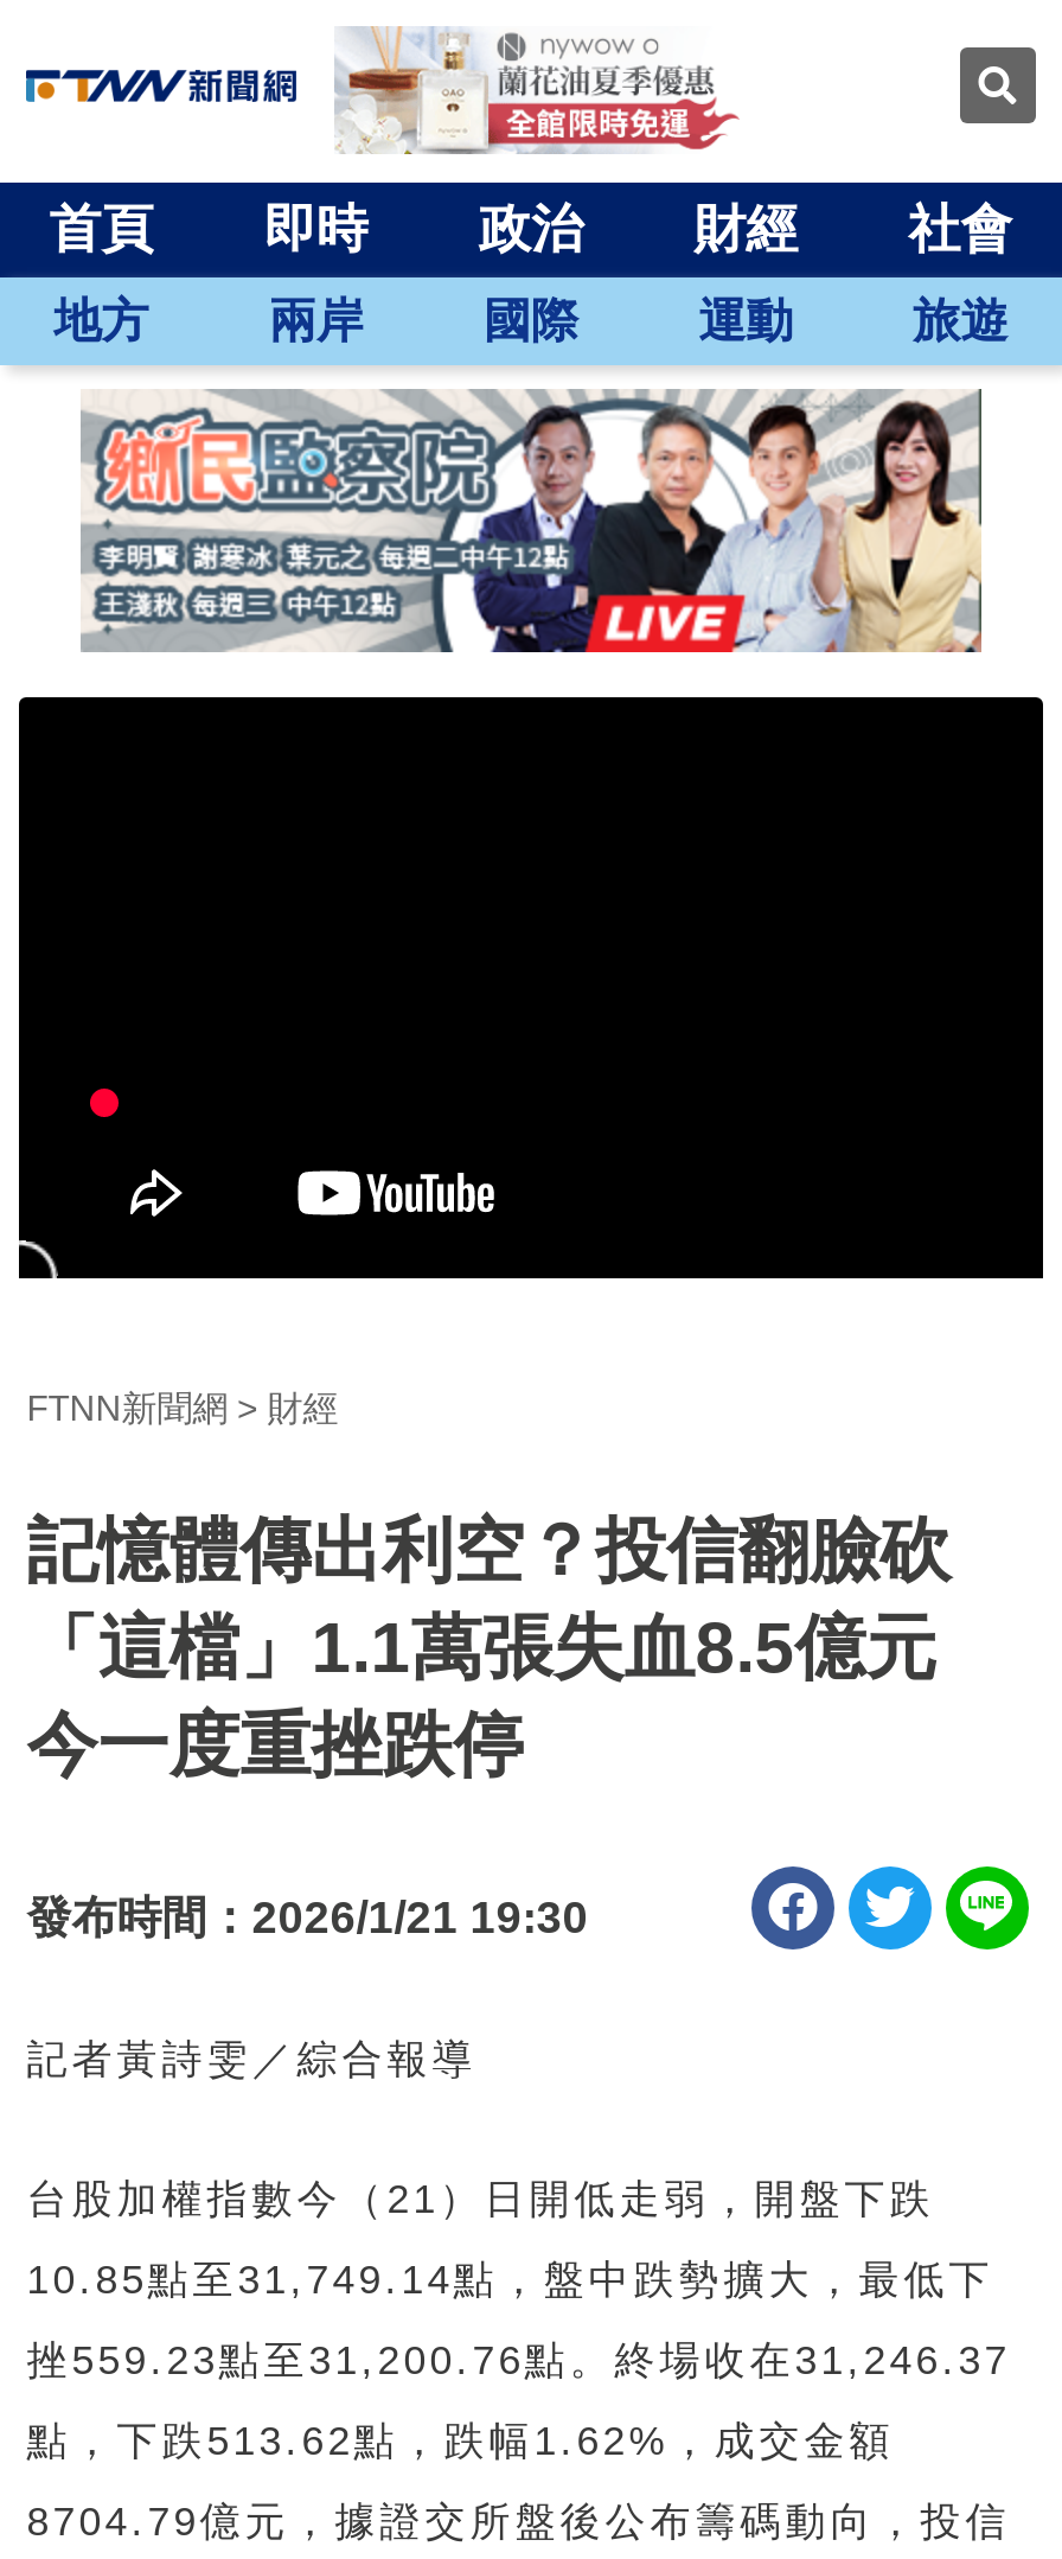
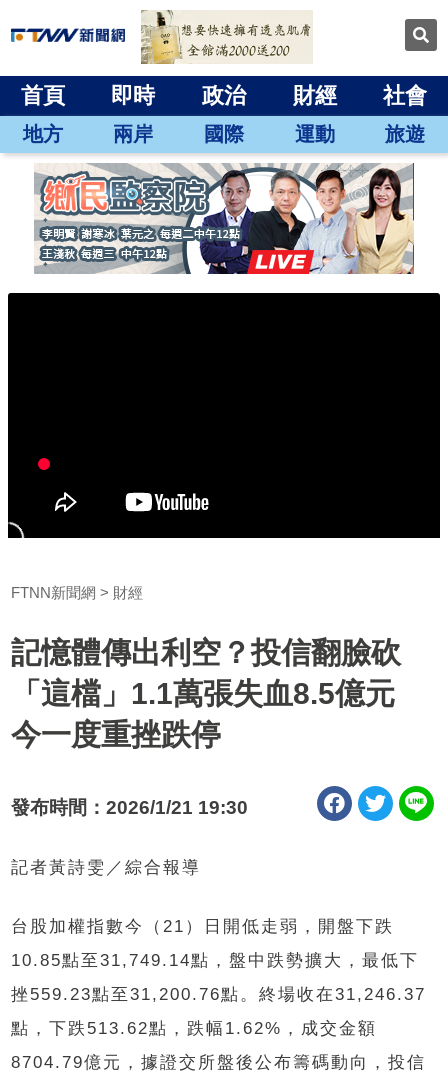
- [image]
+ [image]
